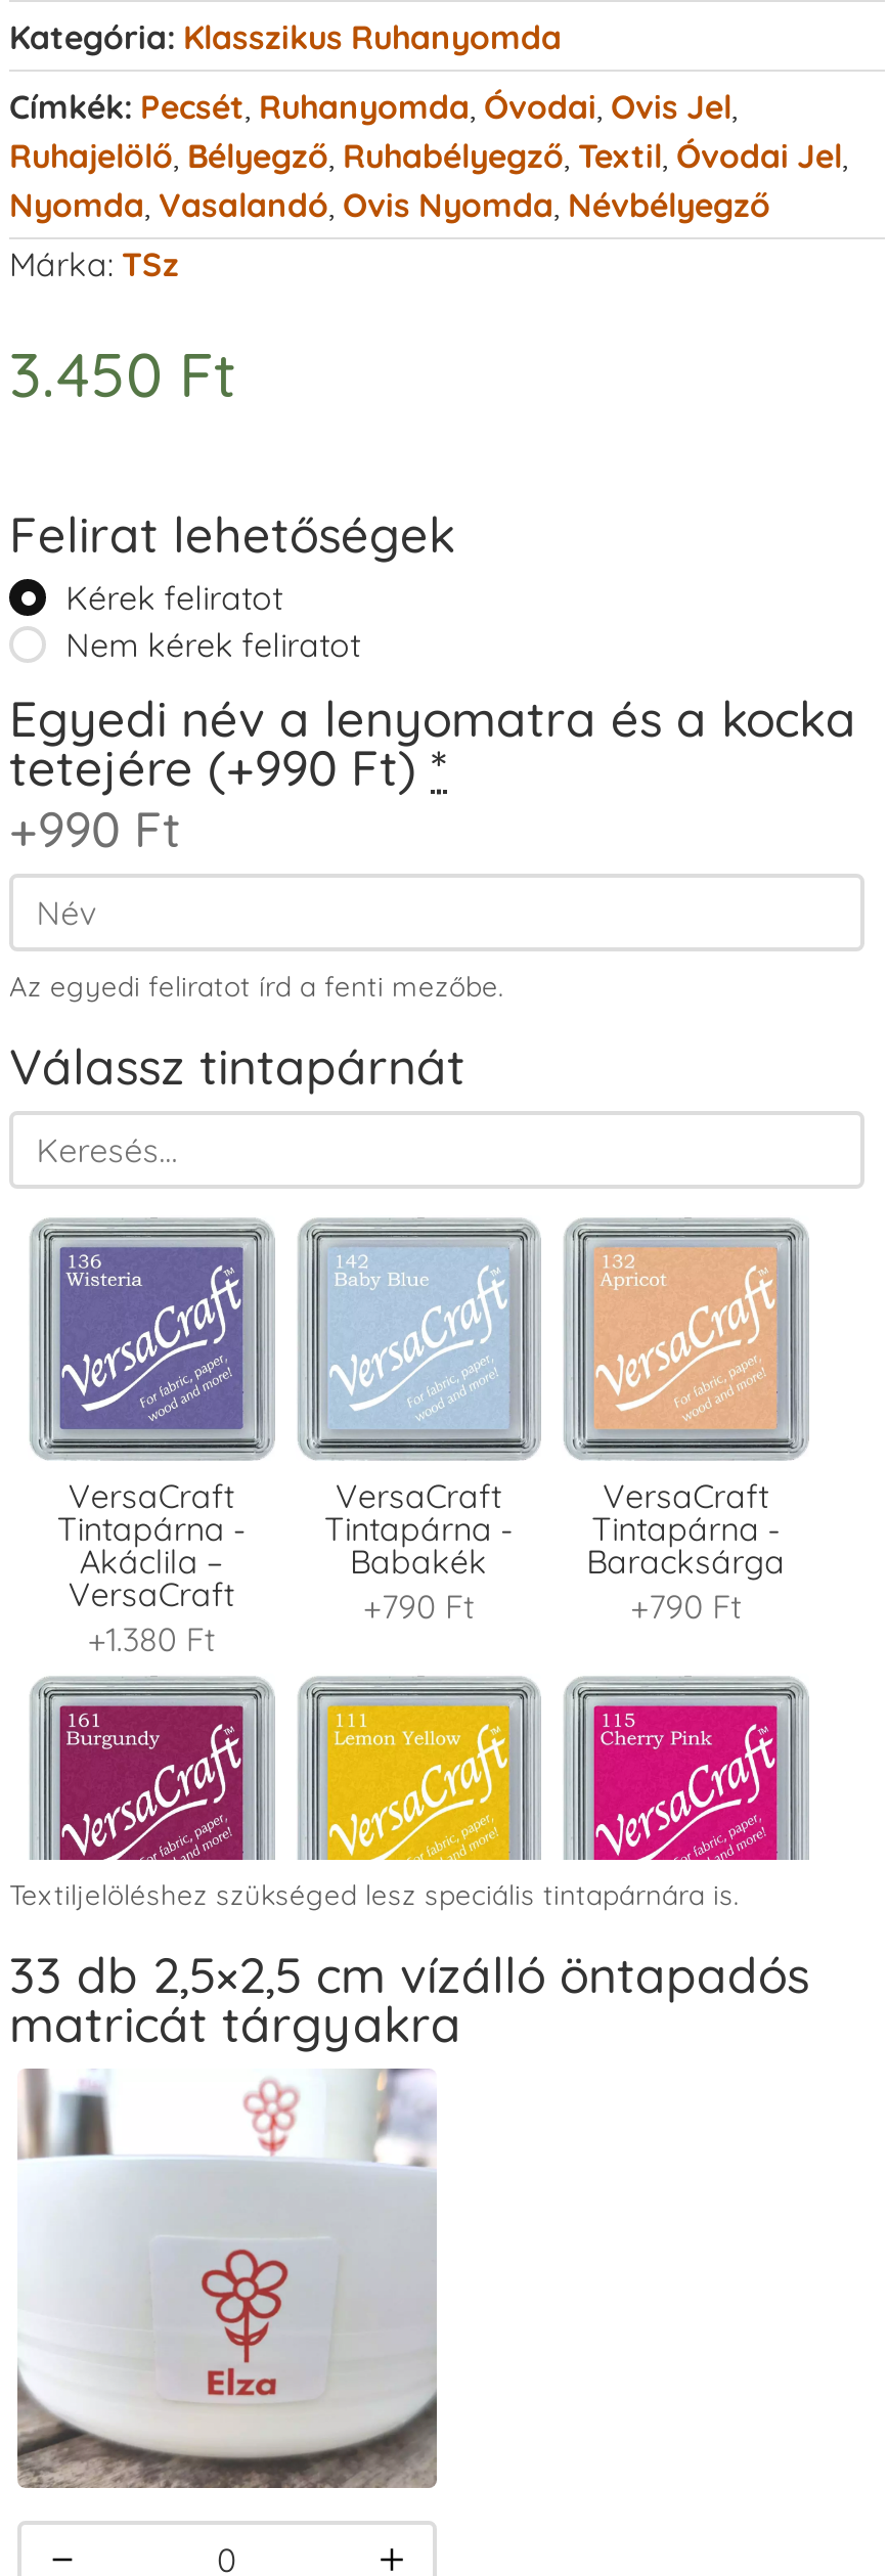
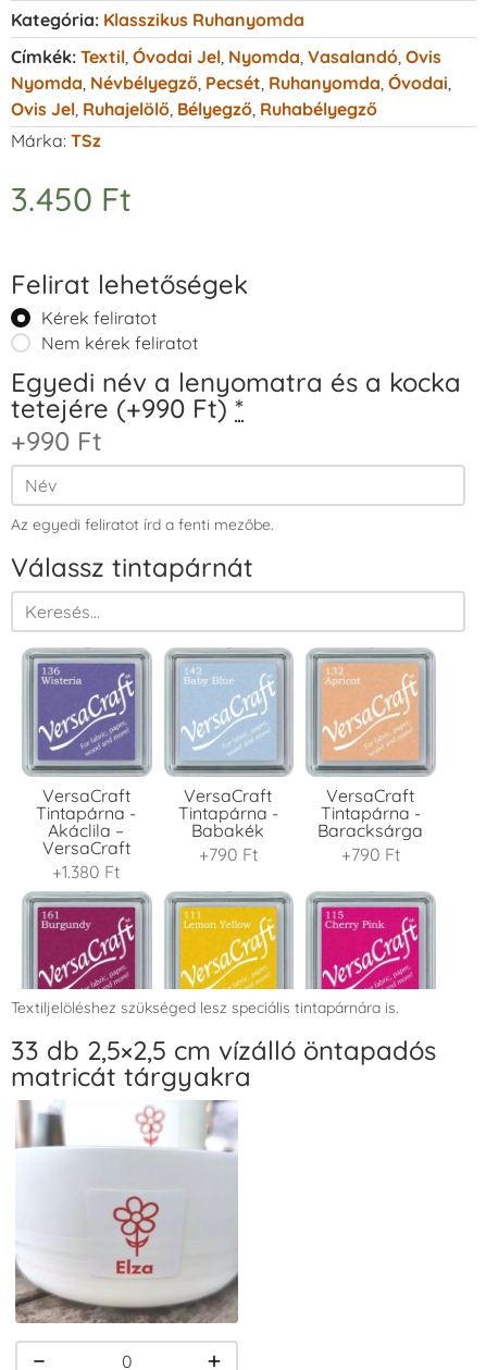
- Címkék: Pecsét, Ruhanyomda, Óvodai, Ovis Jel,
- Ruhajelölő, Bélyegző, Ruhabélyegző, Textil, Óvodai Jel,
- Nyomda, Vasalandó, Ovis Nyomda, Névbélyegző
+ Címkék: Textil, Óvodai Jel, Nyomda, Vasalandó, Ovis
+ Nyomda, Névbélyegző, Pecsét, Ruhanyomda, Óvodai,
+ Ovis Jel, Ruhajelölő, Bélyegző, Ruhabélyegző
